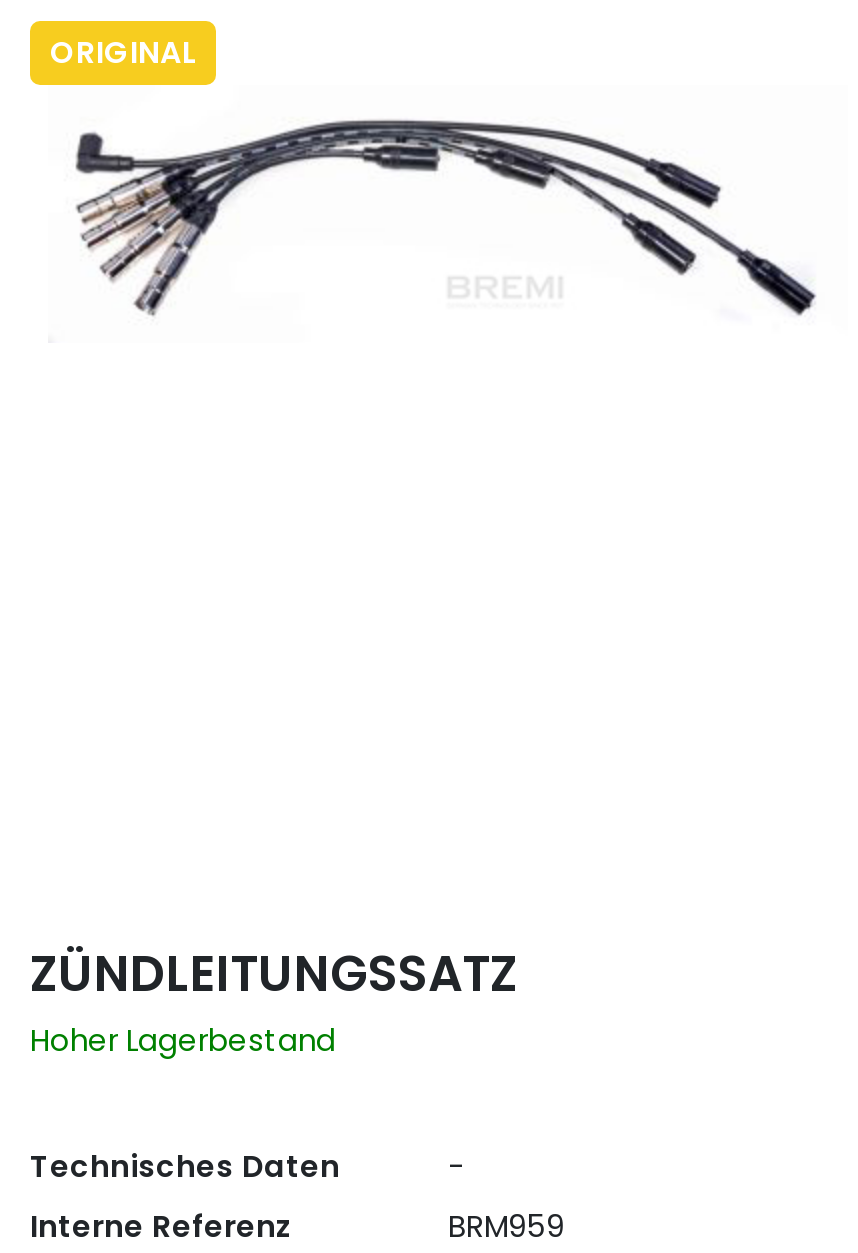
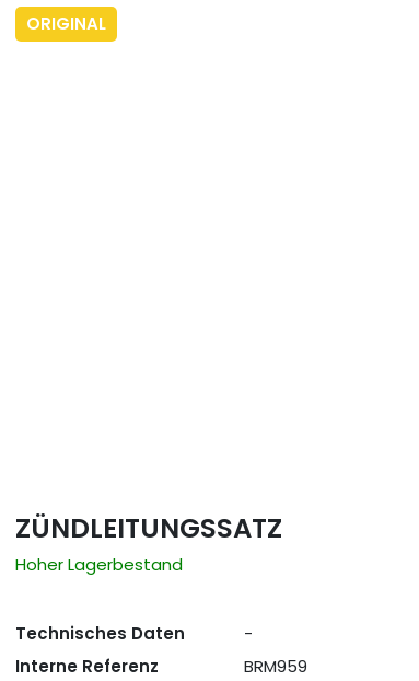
- [image]
